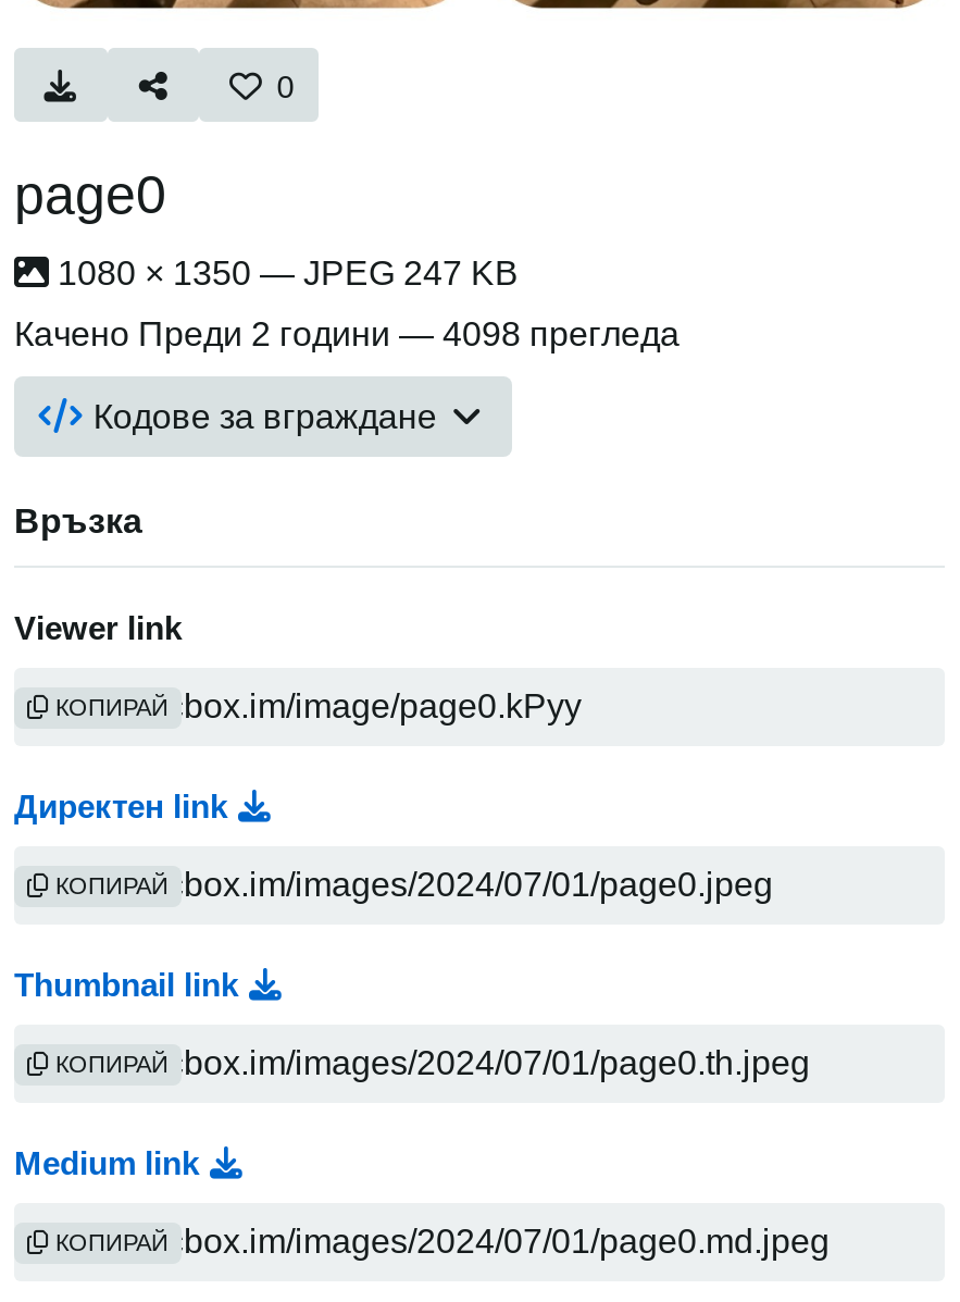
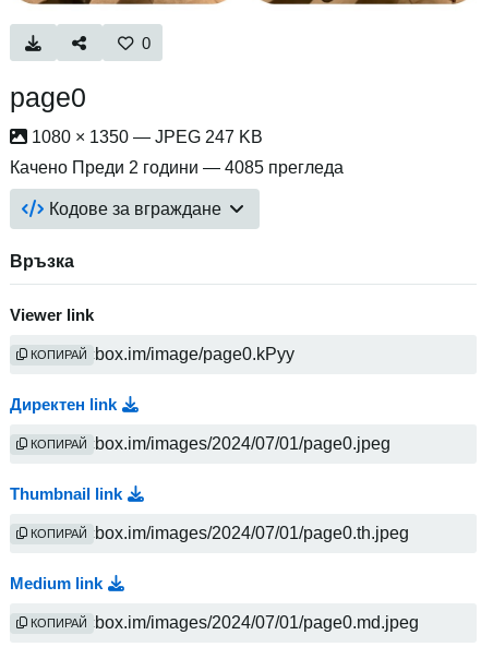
- Качено Преди 2 години — 4098 прегледа
+ Качено Преди 2 години — 4085 прегледа
